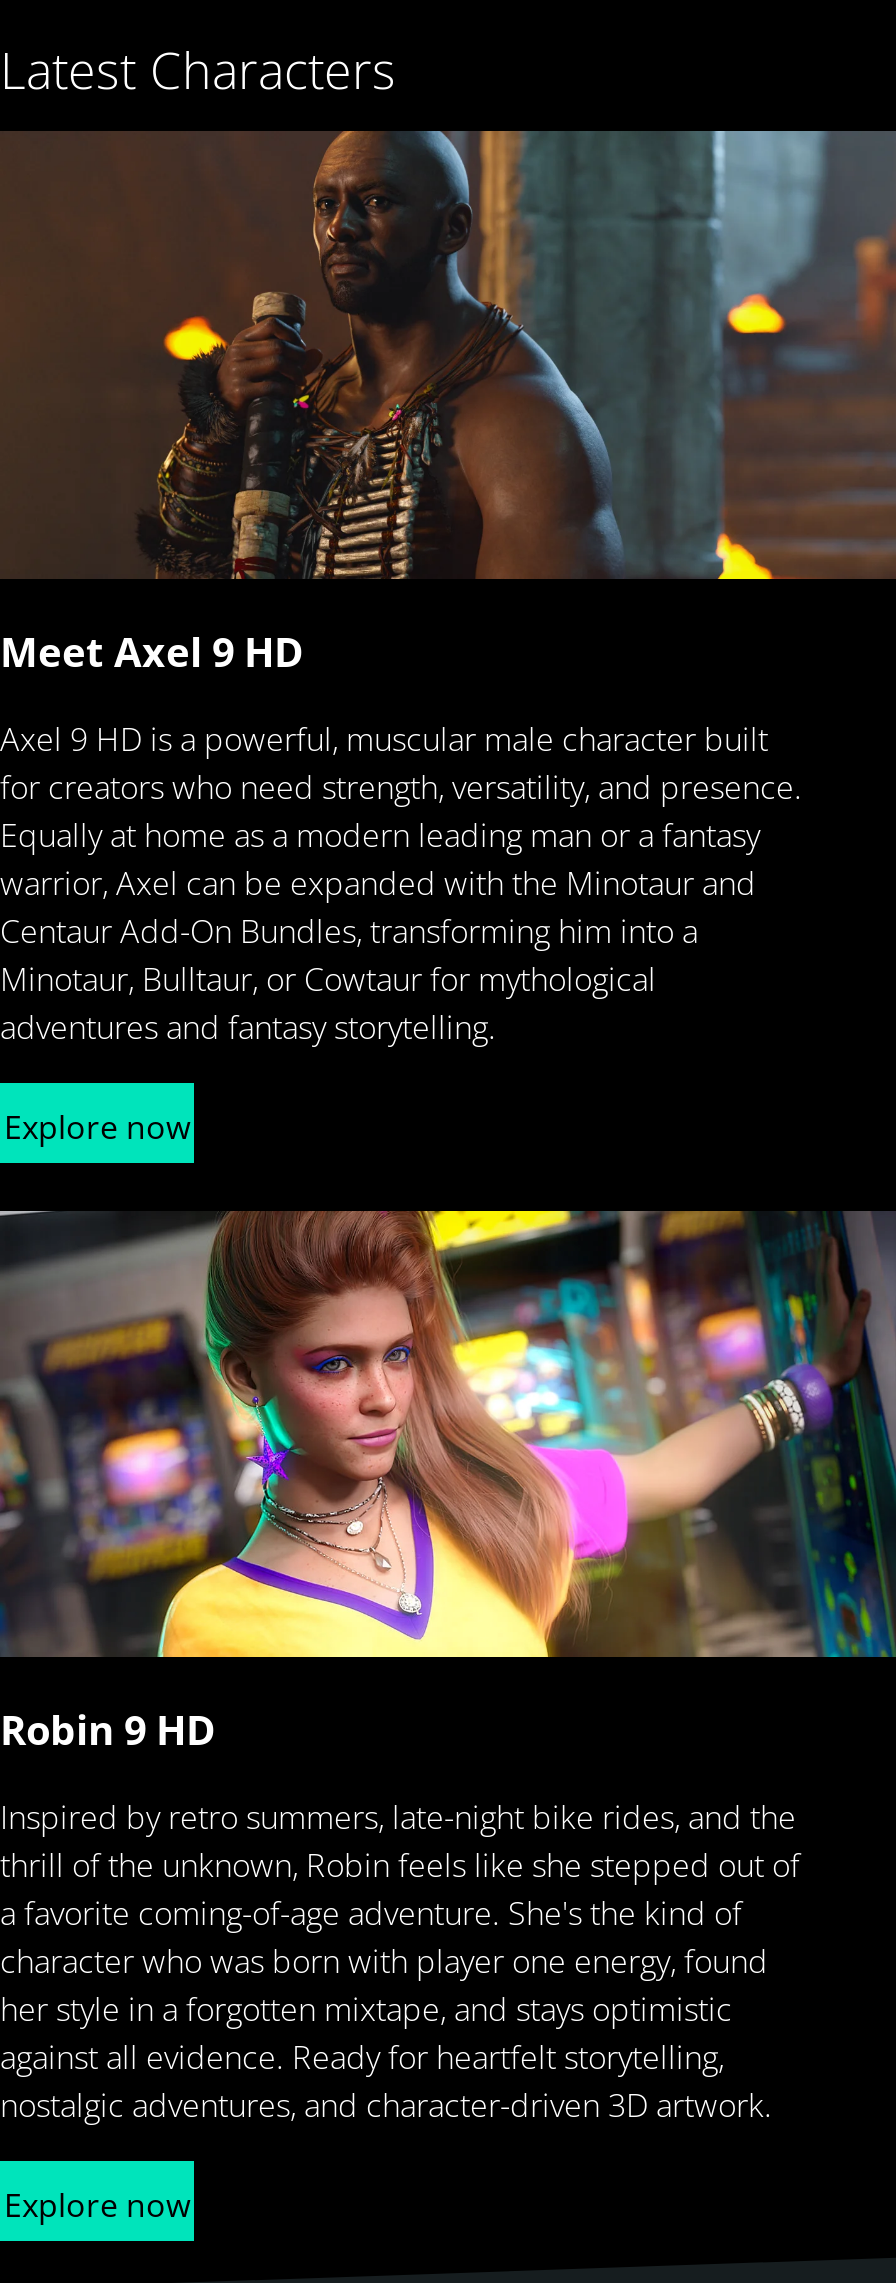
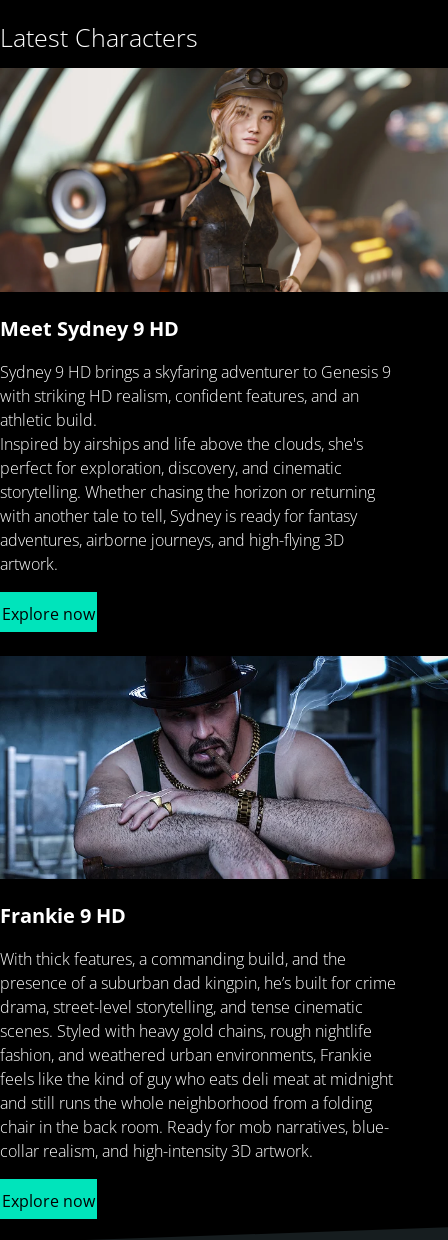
- [image]
- Meet Axel 9 HD
+ [image]
+ Meet Sydney 9 HD

- Axel 9 HD is a powerful, muscular male character built
- for creators who need strength, versatility, and presence.
- Equally at home as a modern leading man or a fantasy
- warrior, Axel can be expanded with the Minotaur and
- Centaur Add-On Bundles, transforming him into a
- Minotaur, Bulltaur, or Cowtaur for mythological
- adventures and fantasy storytelling.
+ Sydney 9 HD brings a skyfaring adventurer to Genesis 9
+ with striking HD realism, confident features, and an
+ athletic build.
+ Inspired by airships and life above the clouds, she's
+ perfect for exploration, discovery, and cinematic
+ storytelling. Whether chasing the horizon or returning
+ with another tale to tell, Sydney is ready for fantasy
+ adventures, airborne journeys, and high-flying 3D
+ artwork.

- [image]
- Robin 9 HD
+ [image]
+ Frankie 9 HD

- Inspired by retro summers, late-night bike rides, and the
- thrill of the unknown, Robin feels like she stepped out of
- a favorite coming-of-age adventure. She's the kind of
- character who was born with player one energy, found
- her style in a forgotten mixtape, and stays optimistic
- against all evidence. Ready for heartfelt storytelling,
- nostalgic adventures, and character-driven 3D artwork.
+ With thick features, a commanding build, and the
+ presence of a suburban dad kingpin, he’s built for crime
+ drama, street-level storytelling, and tense cinematic
+ scenes. Styled with heavy gold chains, rough nightlife
+ fashion, and weathered urban environments, Frankie
+ feels like the kind of guy who eats deli meat at midnight
+ and still runs the whole neighborhood from a folding
+ chair in the back room. Ready for mob narratives, blue-
+ collar realism, and high-intensity 3D artwork.
